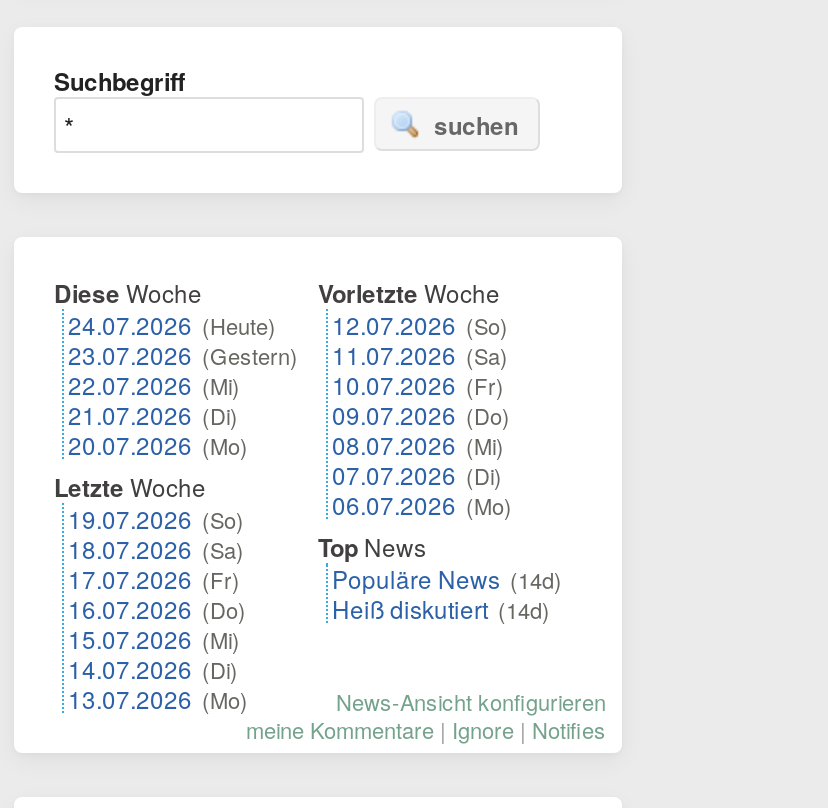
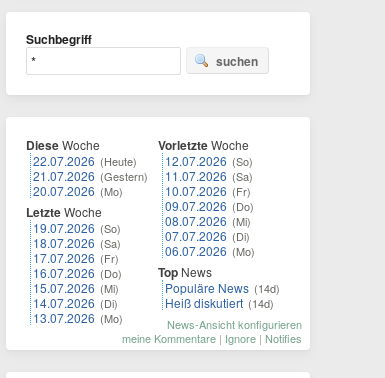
- 24.07.2026 (Heute)
- 23.07.2026 (Gestern)
- 22.07.2026 (Mi)
- 21.07.2026 (Di)
+ 22.07.2026 (Heute)
+ 21.07.2026 (Gestern)
